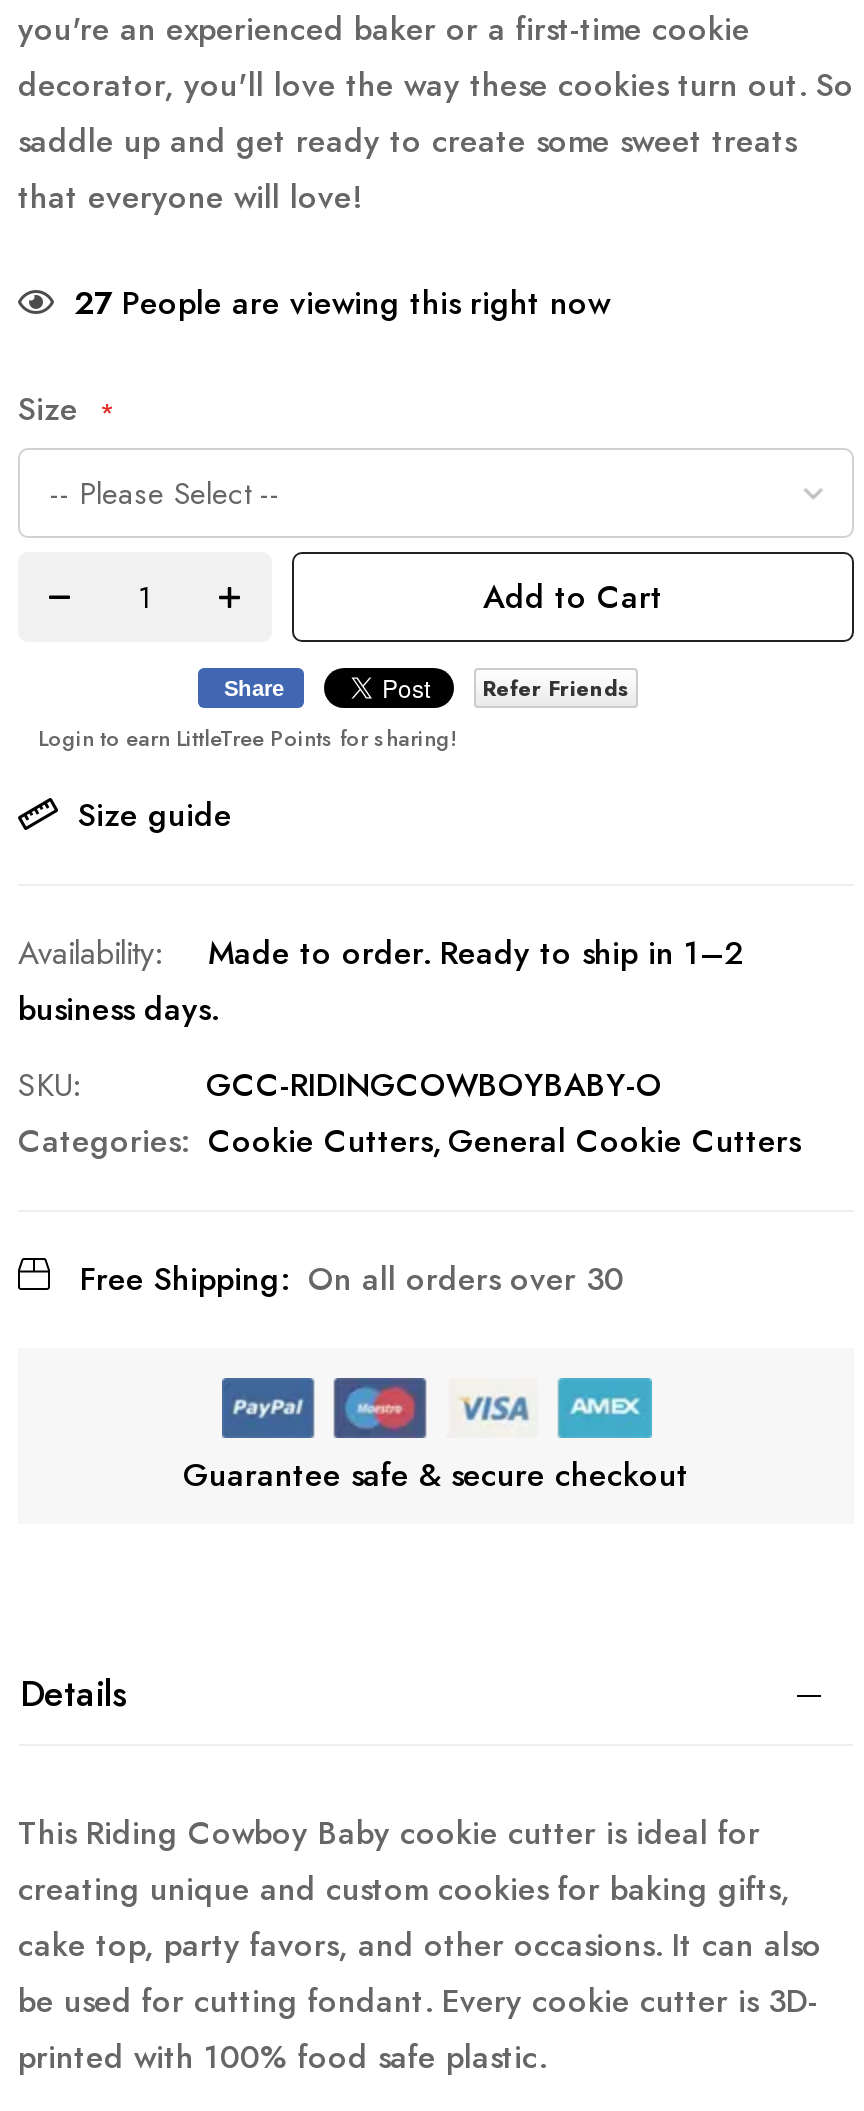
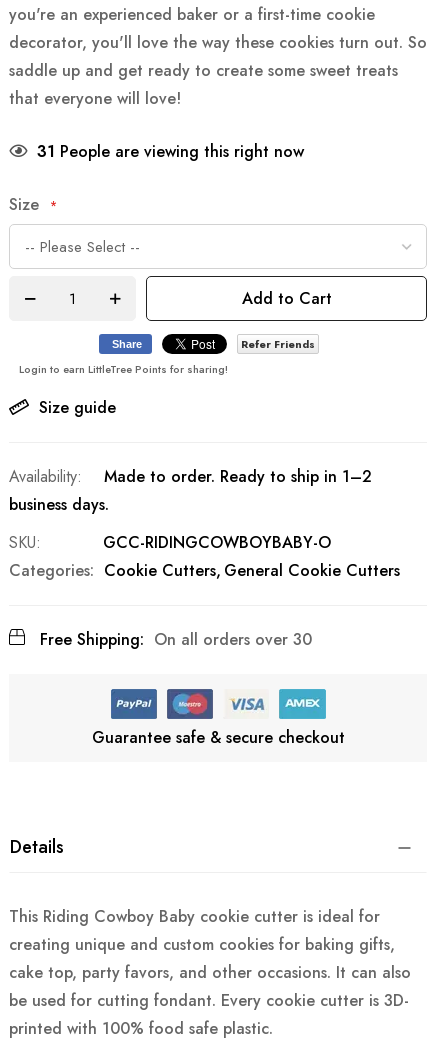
- 27 People are viewing this right now
+ 31 People are viewing this right now
